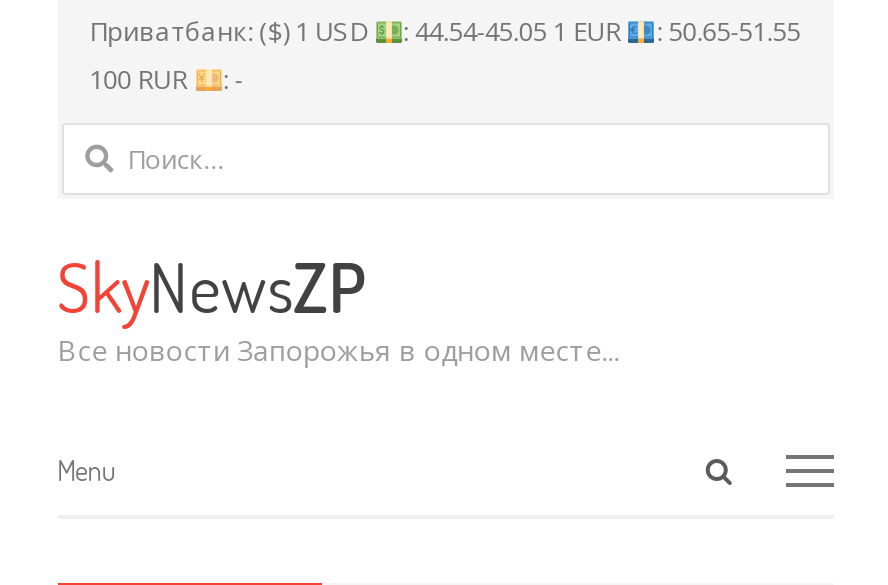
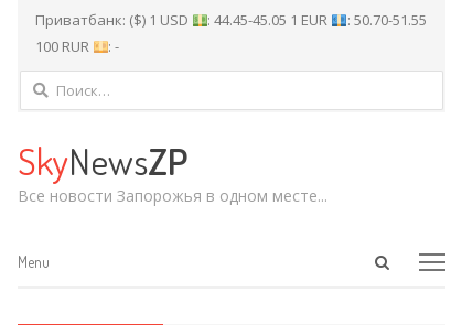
- : 44.54-45.05 1 EUR
+ : 44.45-45.05 1 EUR

- : 50.65-51.55
+ : 50.70-51.55
